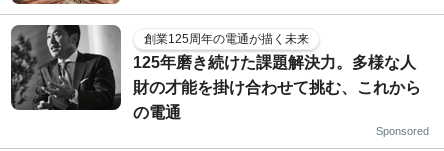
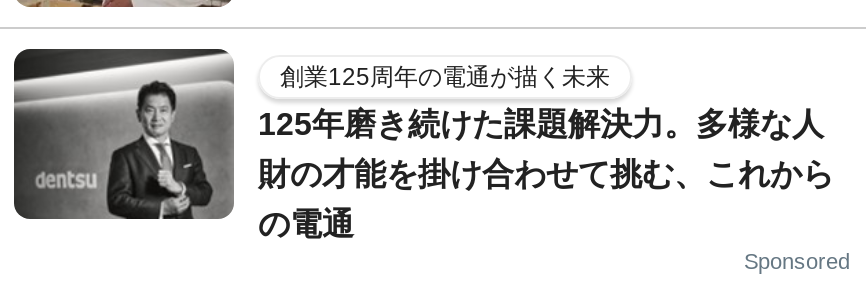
- [image]
+ [image]
